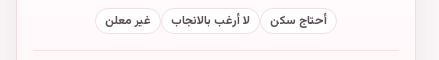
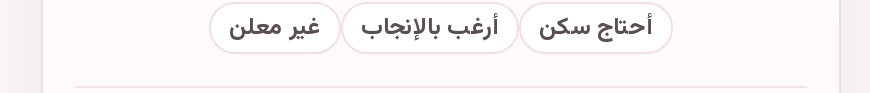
- لا أرغب بالانجاب
+ أرغب بالإنجاب
